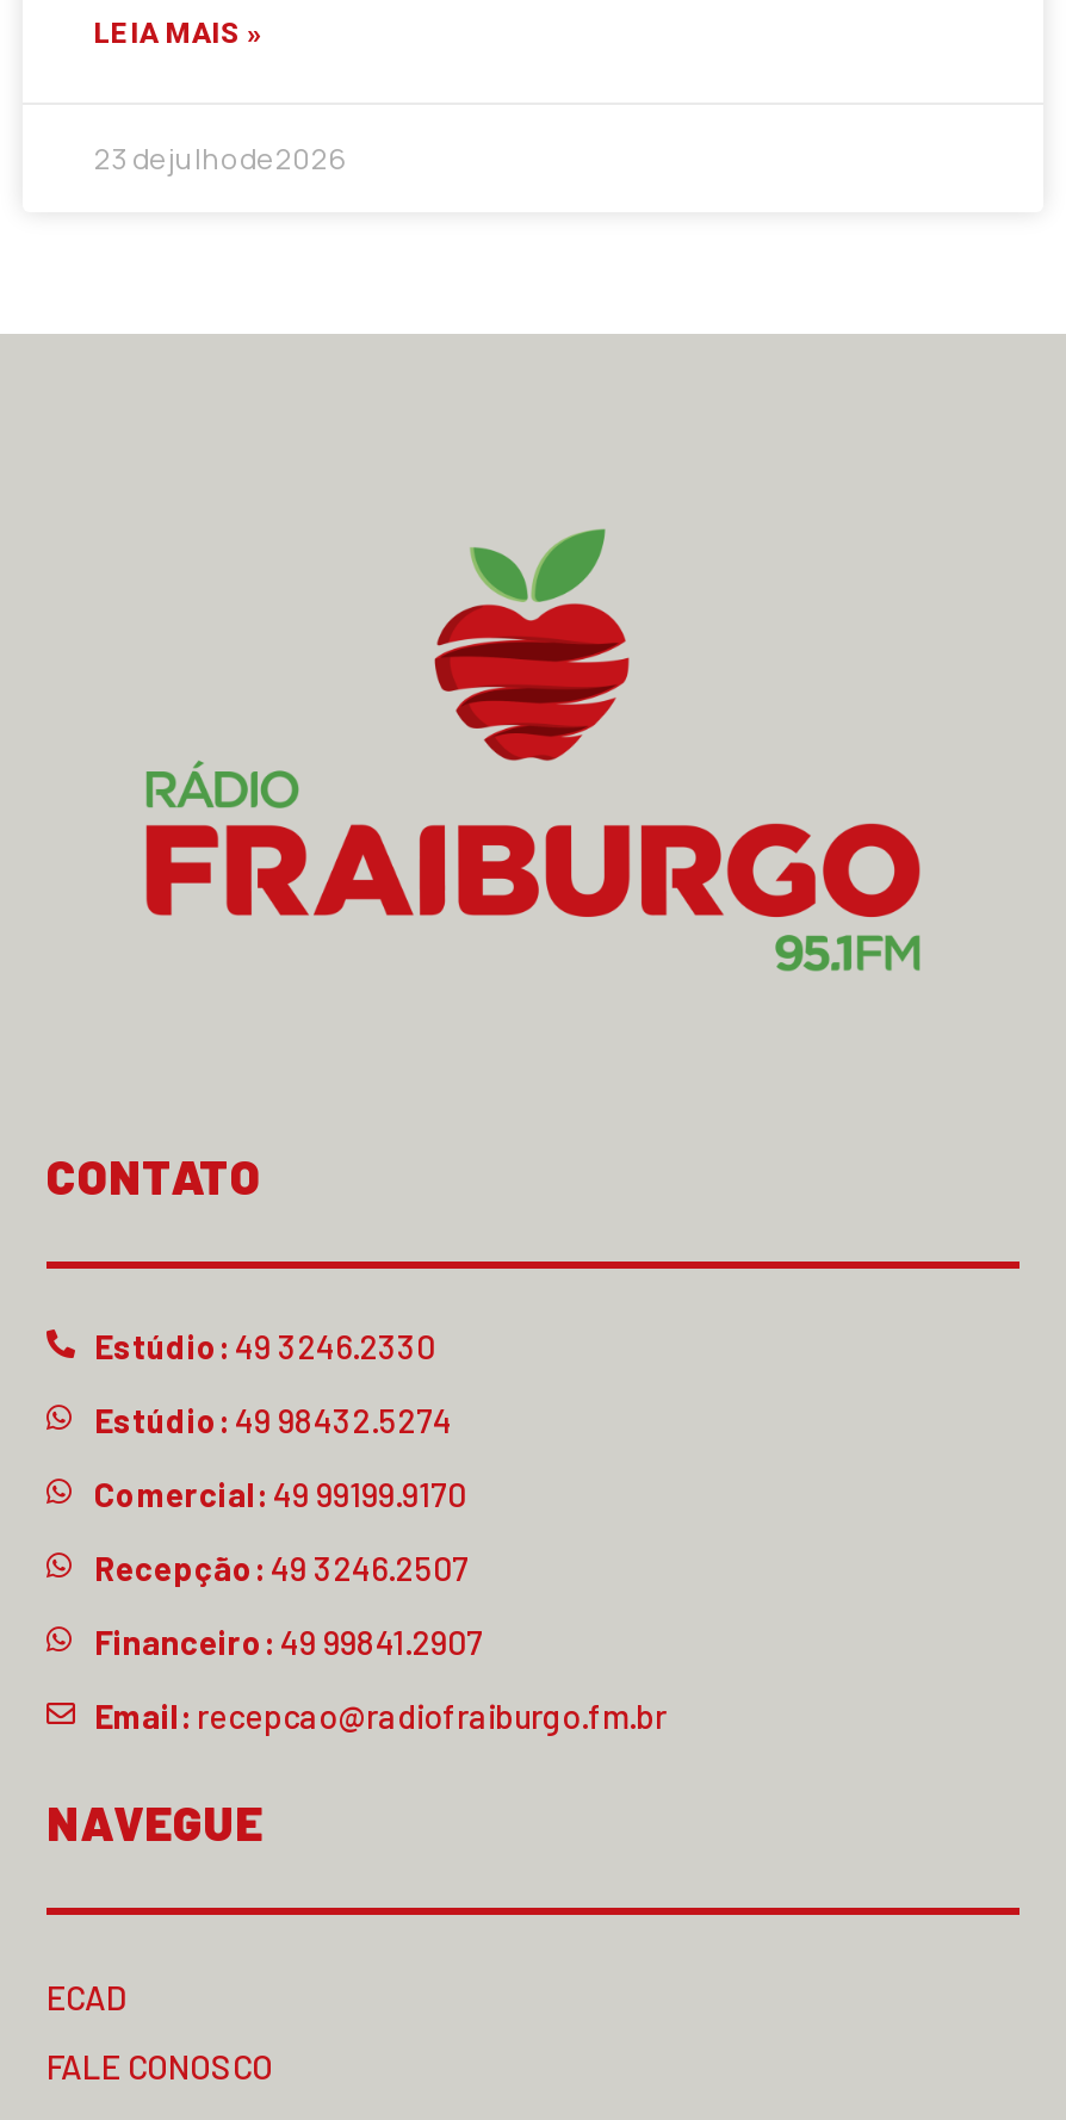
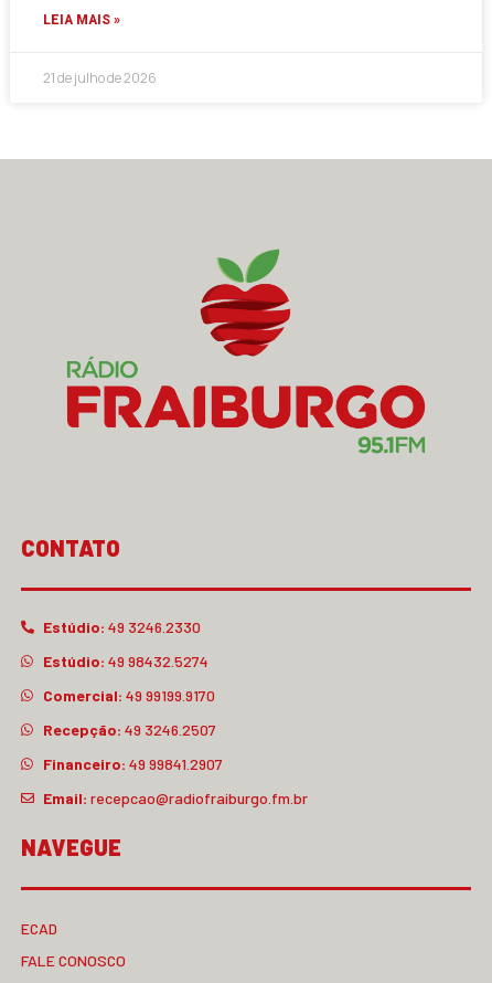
- 23 de julho de 2026
+ 21 de julho de 2026
